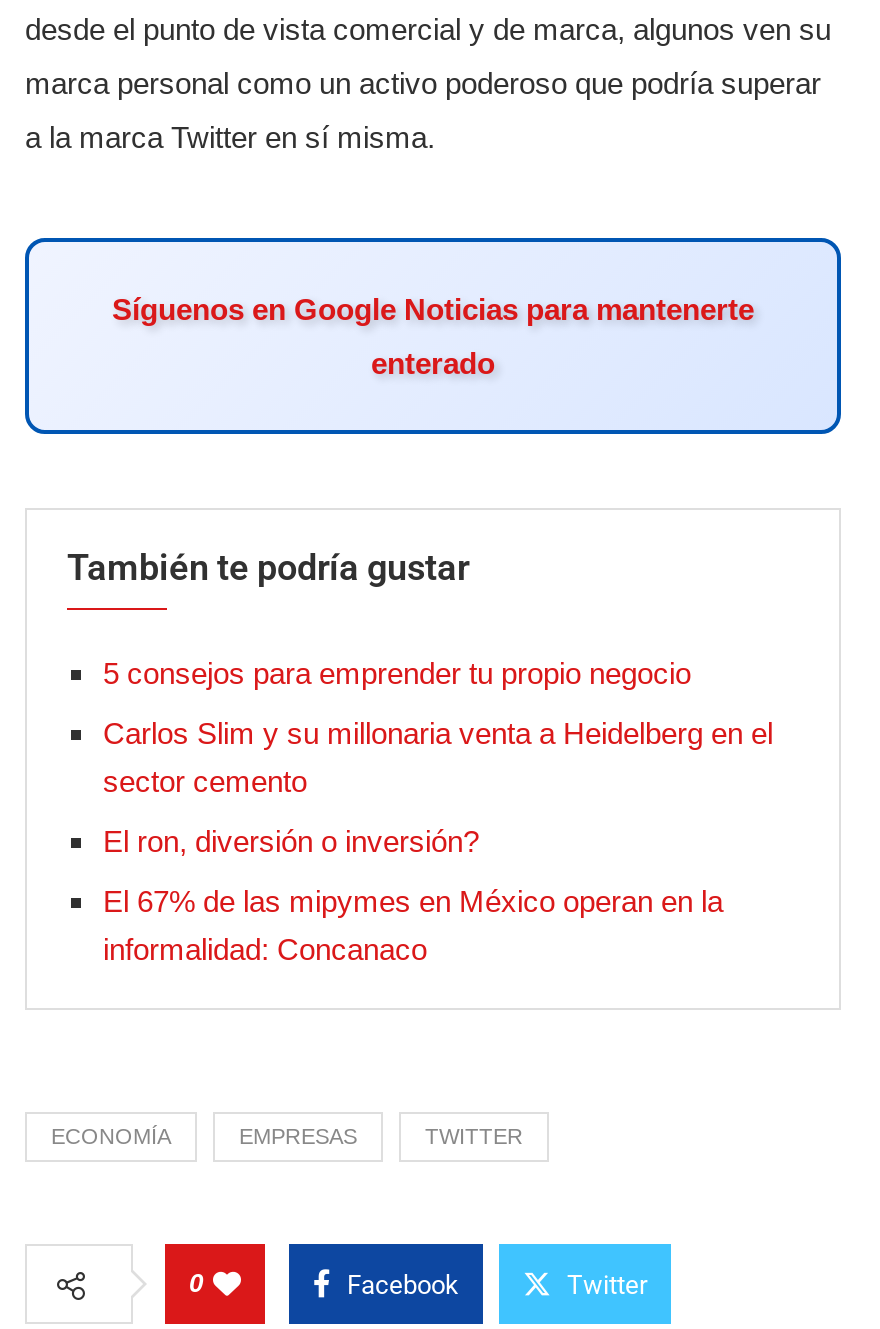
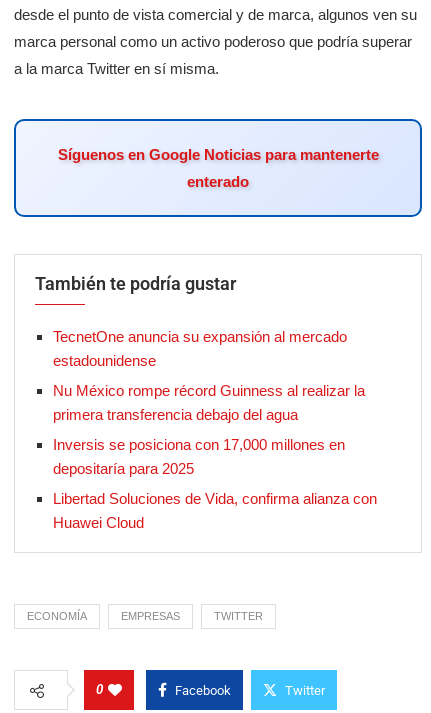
- 5 consejos para emprender tu propio negocio
+ TecnetOne anuncia su expansión al mercado
+ estadounidense

- Carlos Slim y su millonaria venta a Heidelberg en el
- sector cemento
+ Nu México rompe récord Guinness al realizar la
+ primera transferencia debajo del agua

- El ron, diversión o inversión?
+ Inversis se posiciona con 17,000 millones en
+ depositaría para 2025

- El 67% de las mipymes en México operan en la
- informalidad: Concanaco
+ Libertad Soluciones de Vida, confirma alianza con
+ Huawei Cloud
